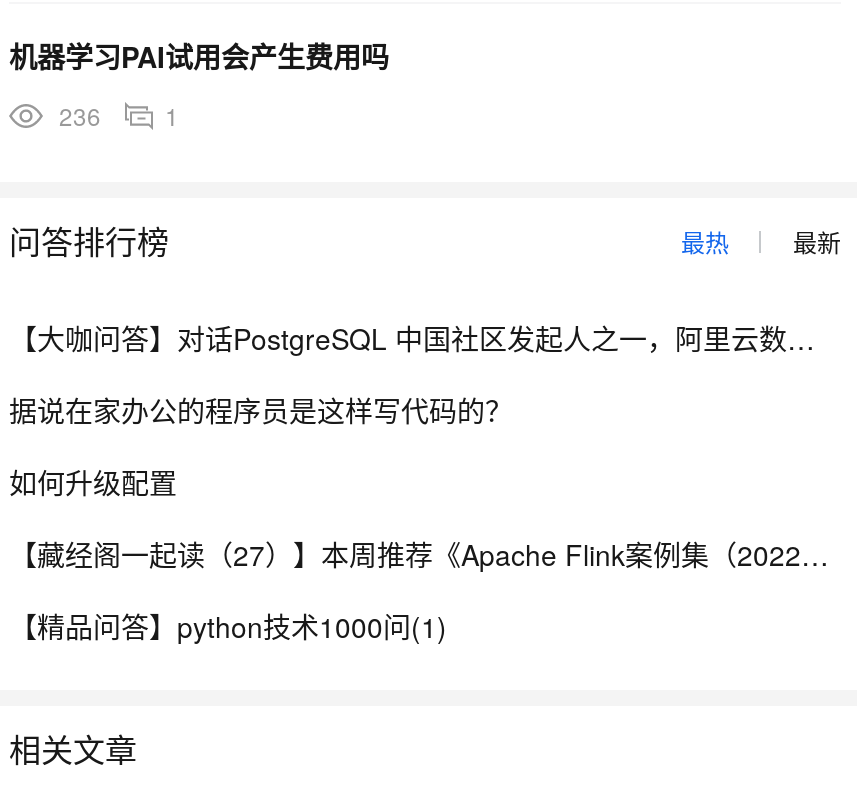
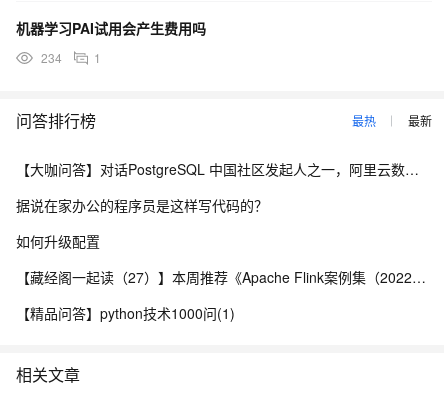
- 236 1
+ 234 1
